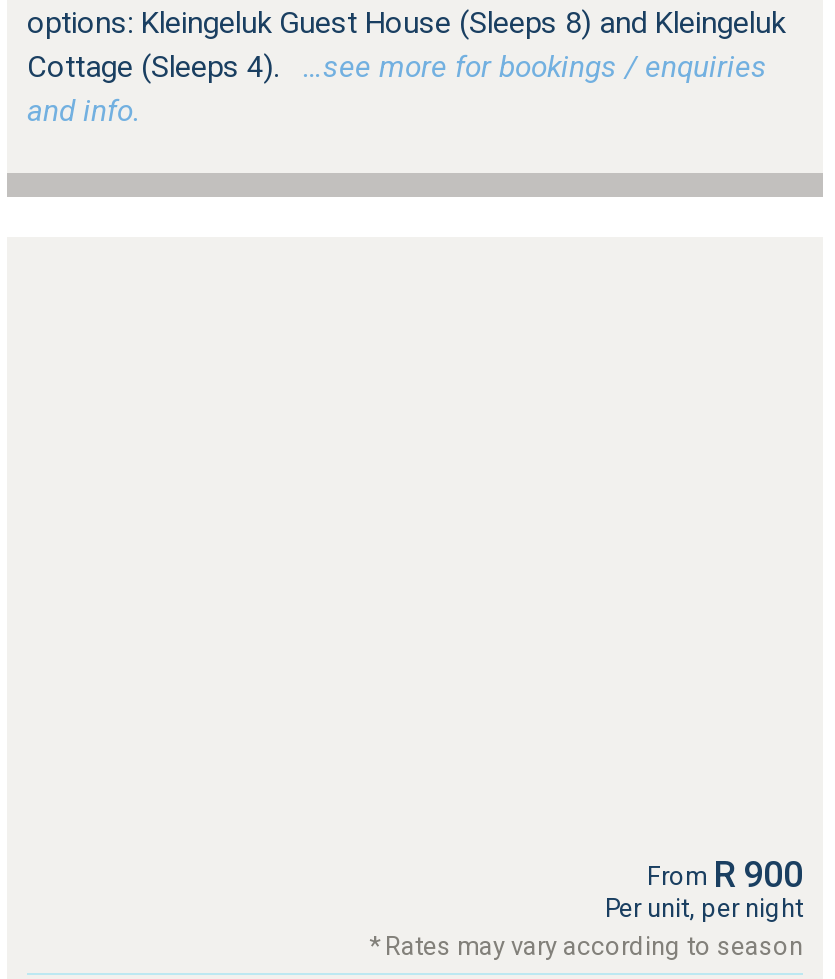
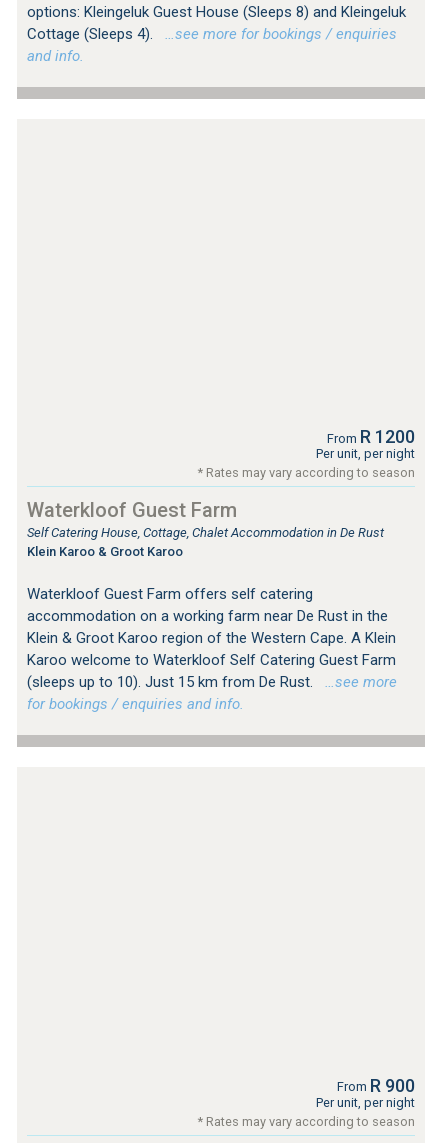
+ From R 1200
+ Per unit, per night
+ * Rates may vary according to season
+ Waterkloof Guest Farm
+ Self Catering House, Cottage, Chalet Accommodation in De Rust
+ Klein Karoo & Groot Karoo
+ Waterkloof Guest Farm offers self catering
+ accommodation on a working farm near De Rust in the
+ Klein & Groot Karoo region of the Western Cape. A Klein
+ Karoo welcome to Waterkloof Self Catering Guest Farm
+ (sleeps up to 10). Just 15 km from De Rust. …see more
+ for bookings / enquiries and info.
